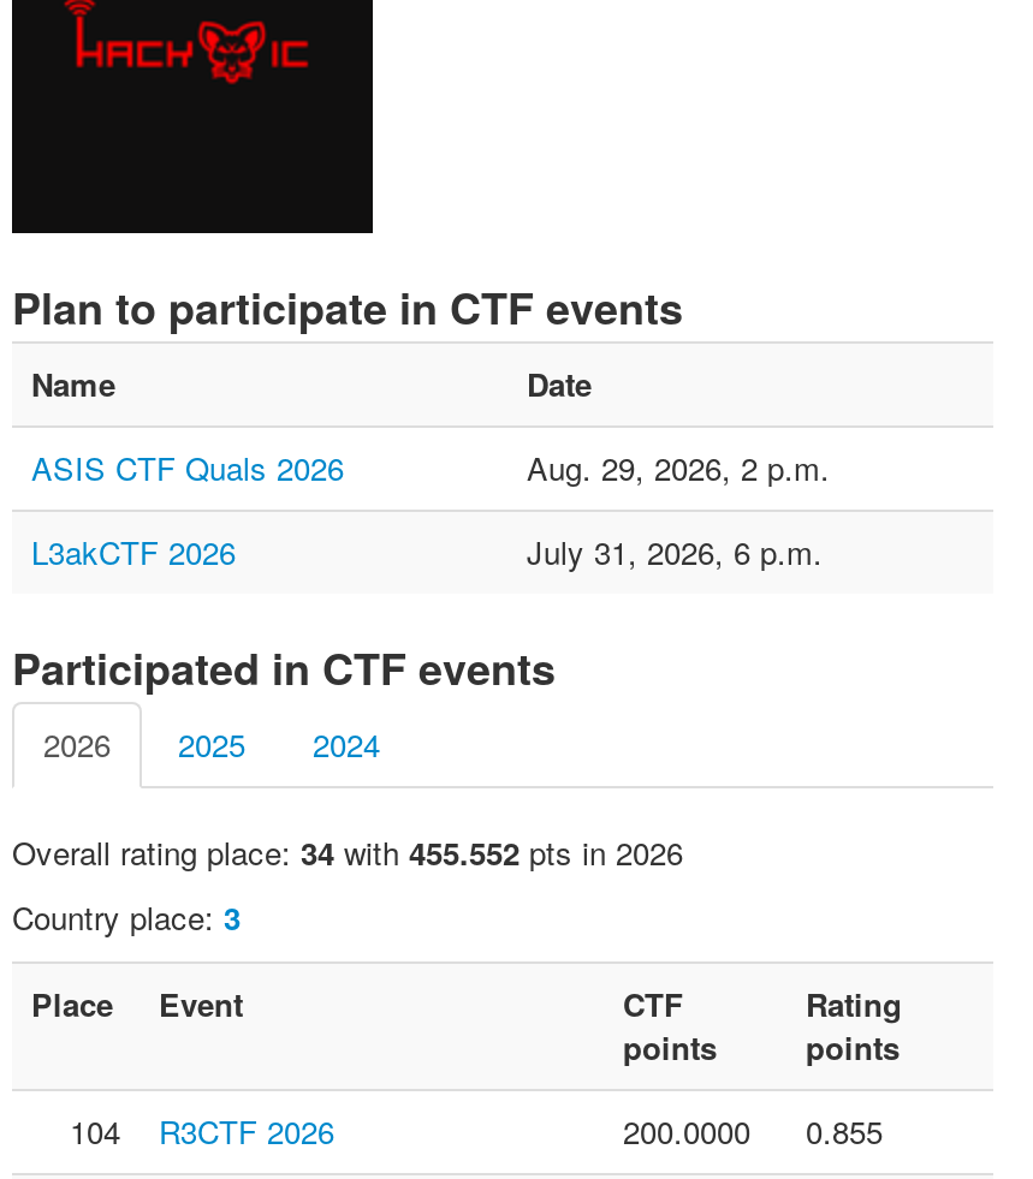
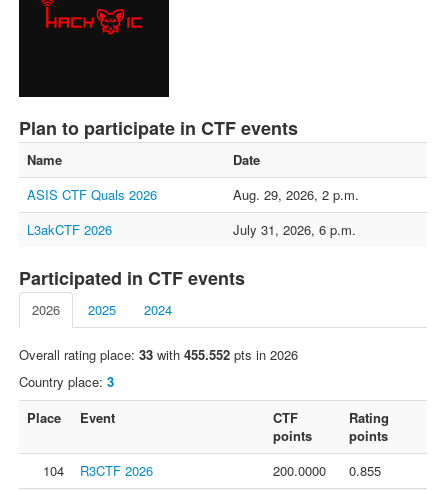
- Overall rating place: 34 with 455.552 pts in 2026
+ Overall rating place: 33 with 455.552 pts in 2026
